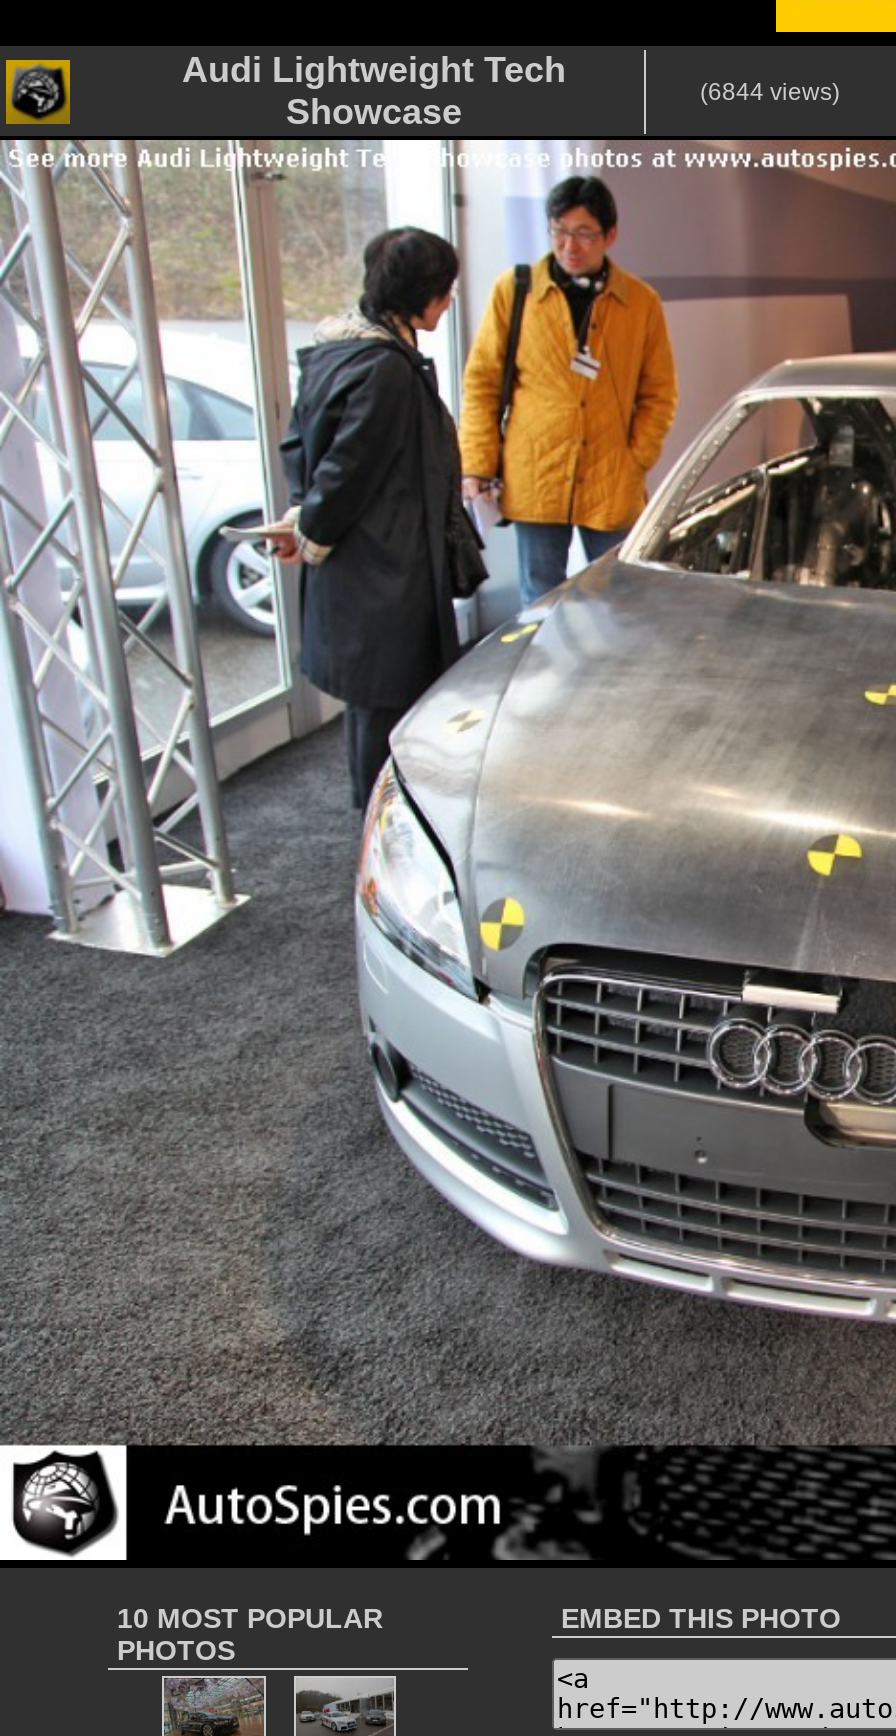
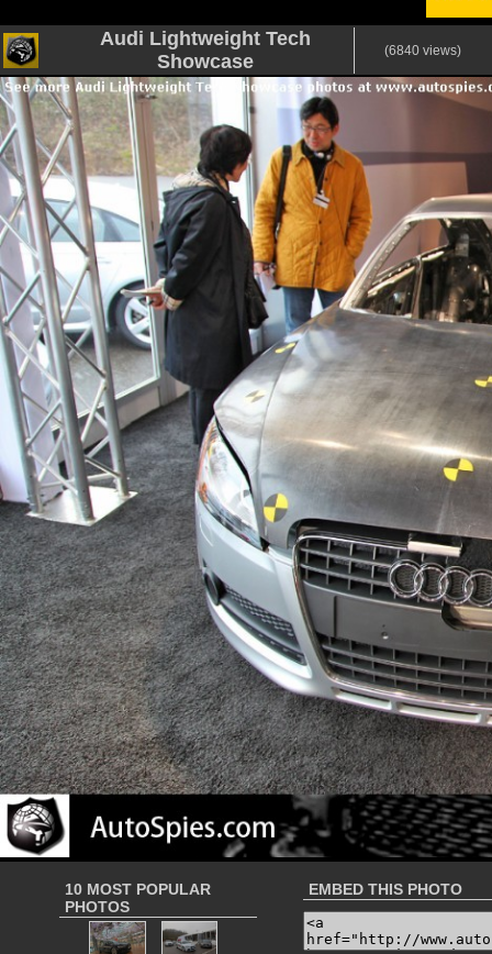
- (6844 views)
+ (6840 views)
